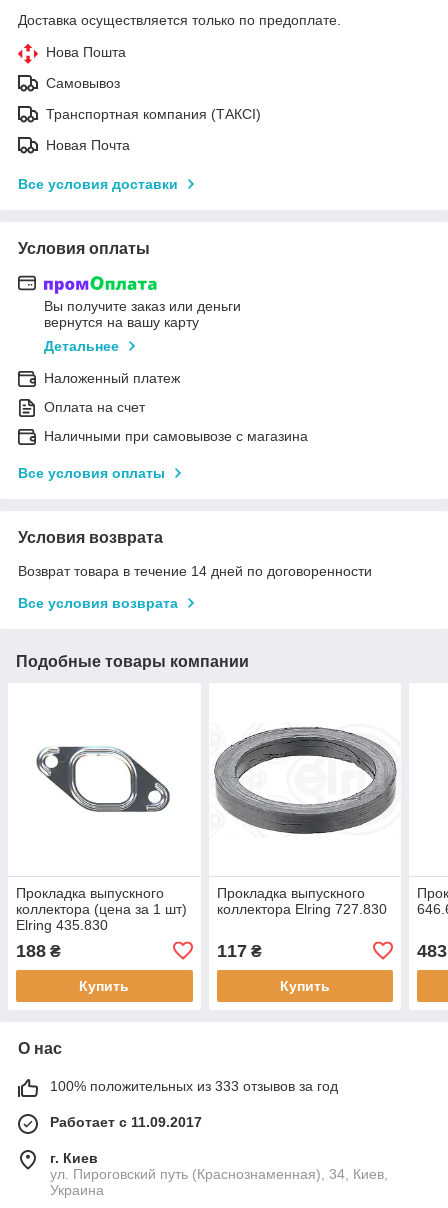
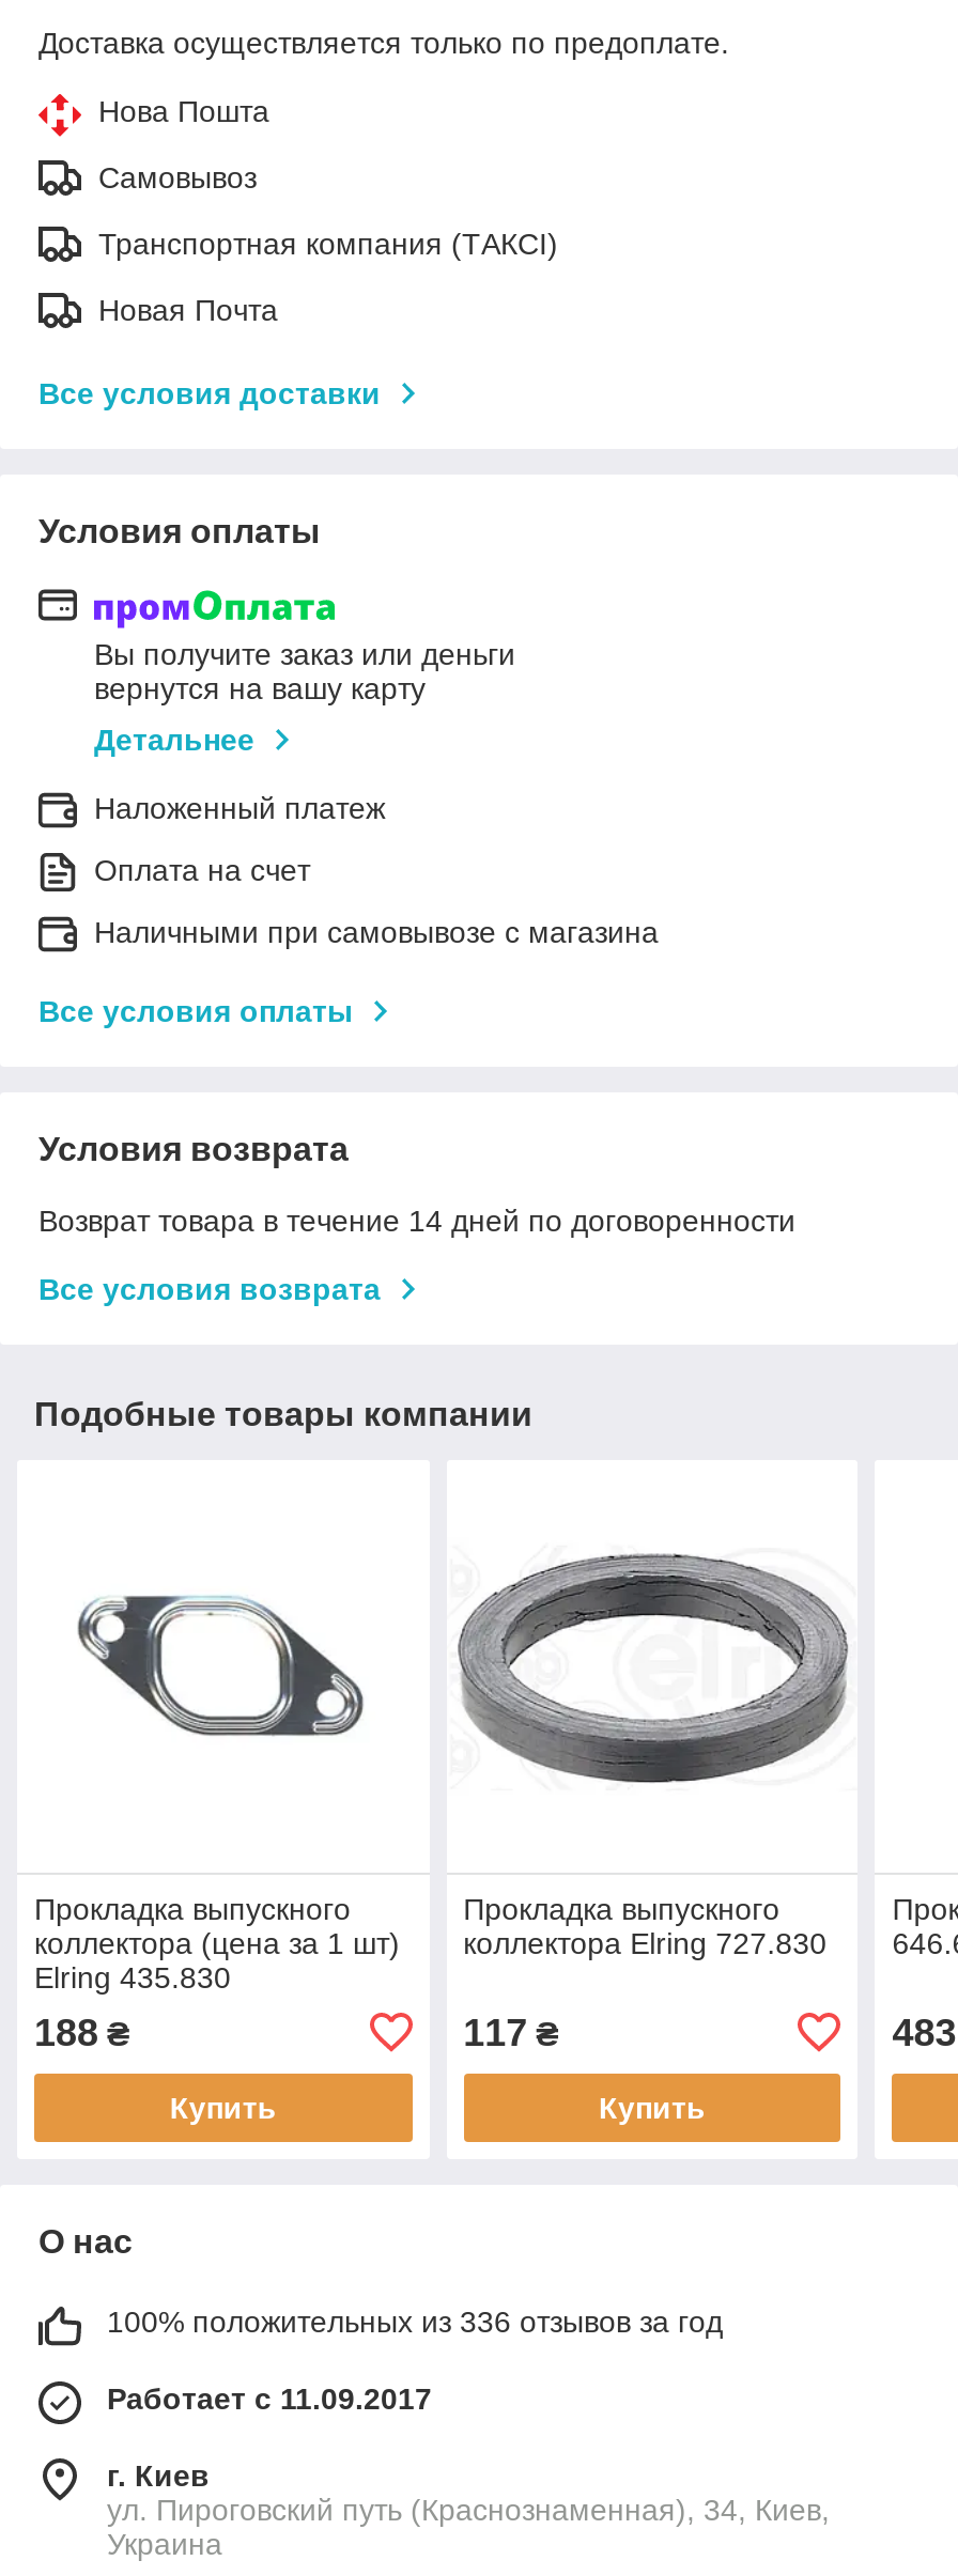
- 100% положительных из 333 отзывов за год
+ 100% положительных из 336 отзывов за год
